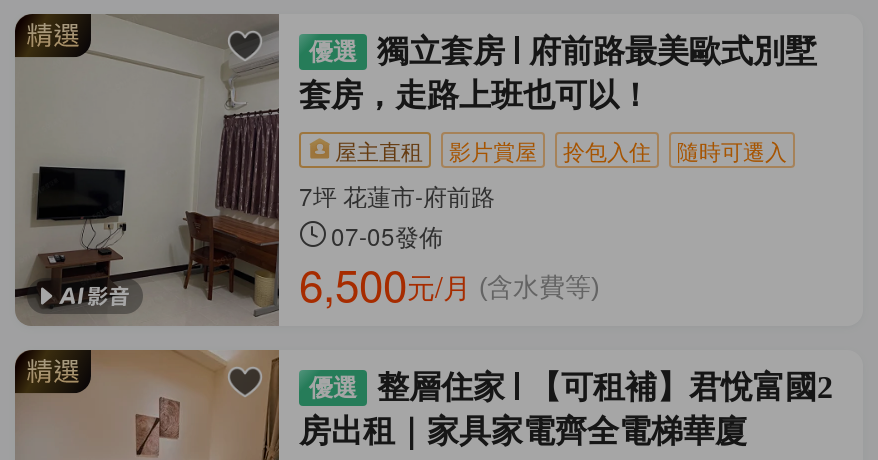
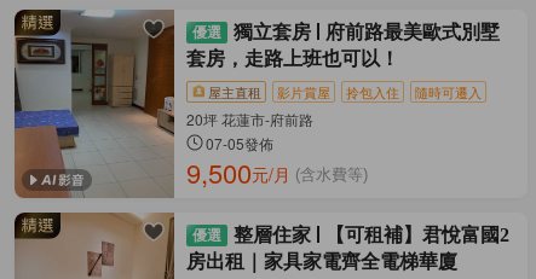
- [image]
- 7坪 花蓮市-府前路
+ [image]
+ 20坪 花蓮市-府前路

- 6,500元/月 (含水費等)
+ 9,500元/月 (含水費等)
